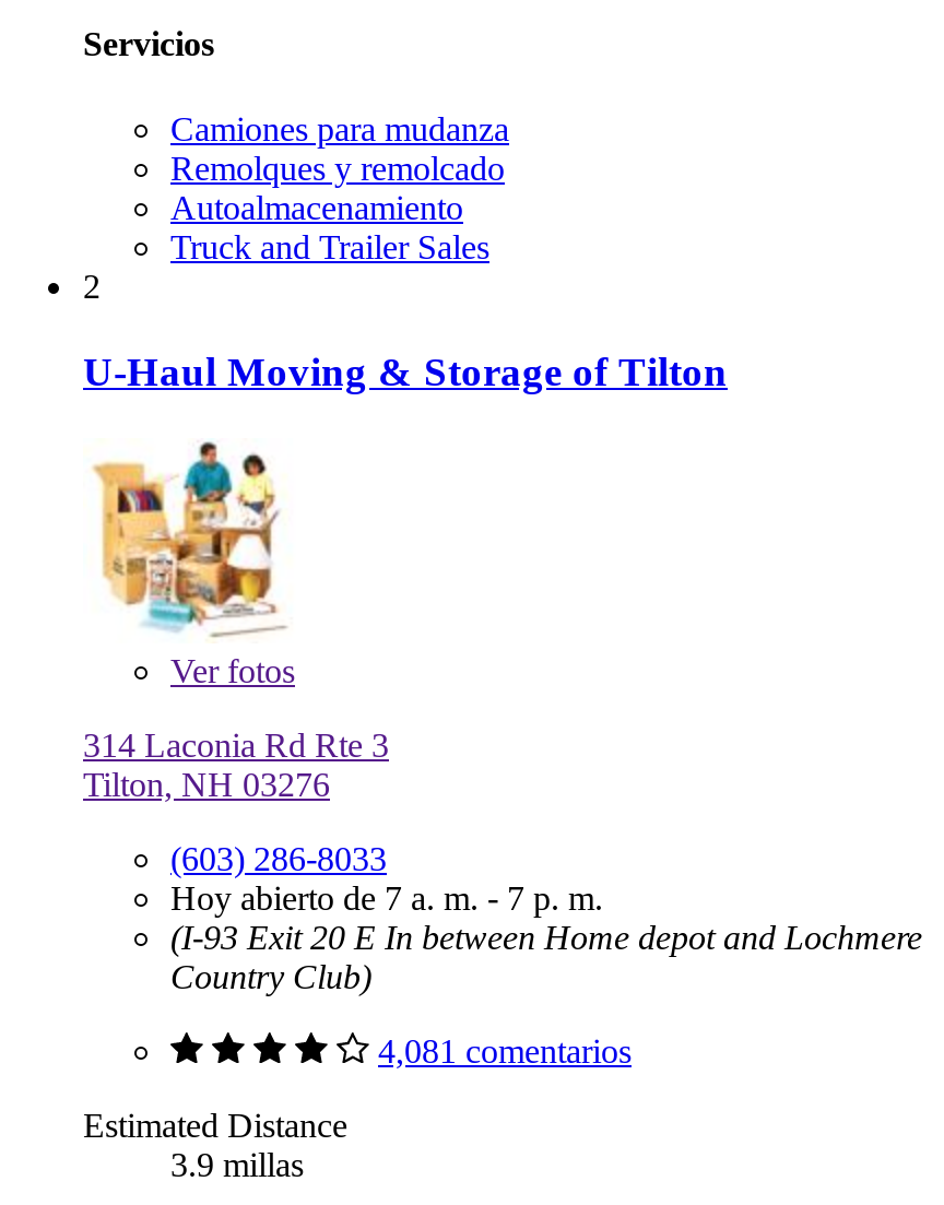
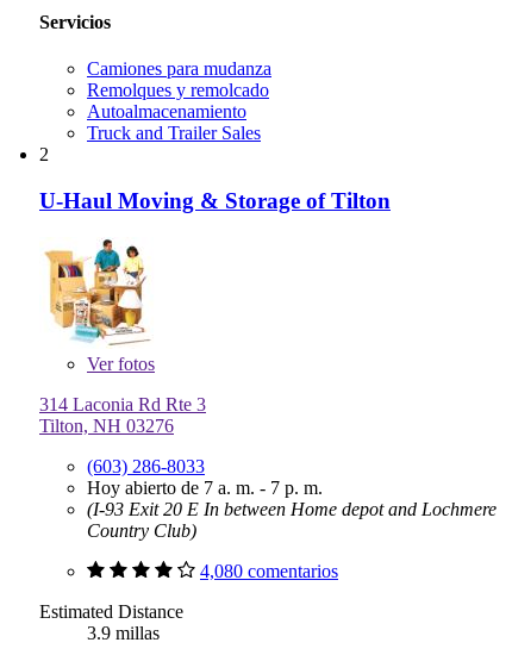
- 4,081 comentarios
+ 4,080 comentarios
